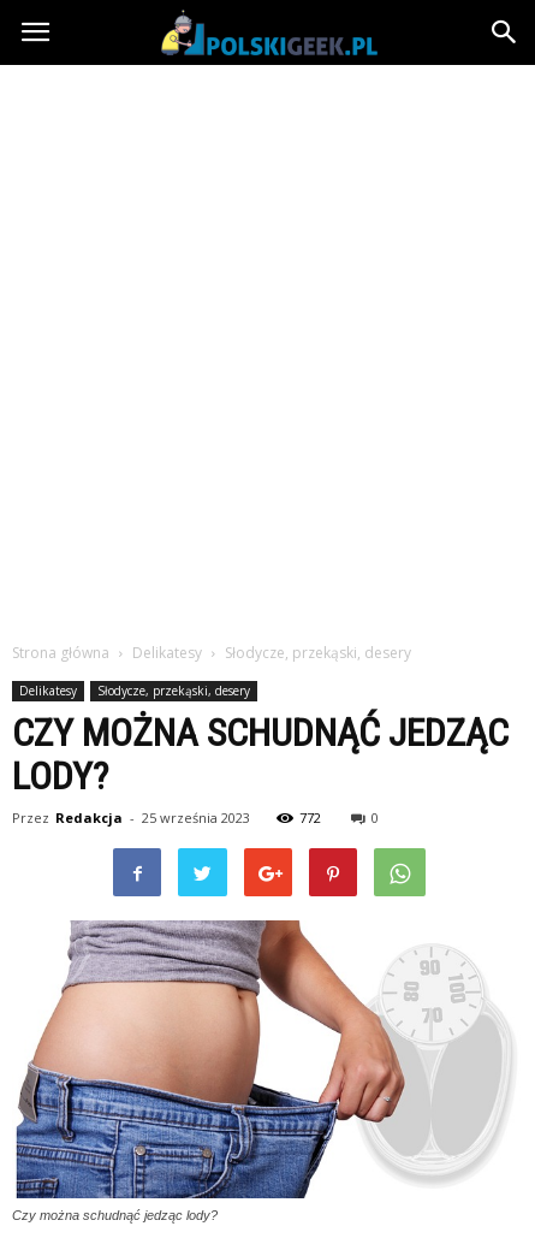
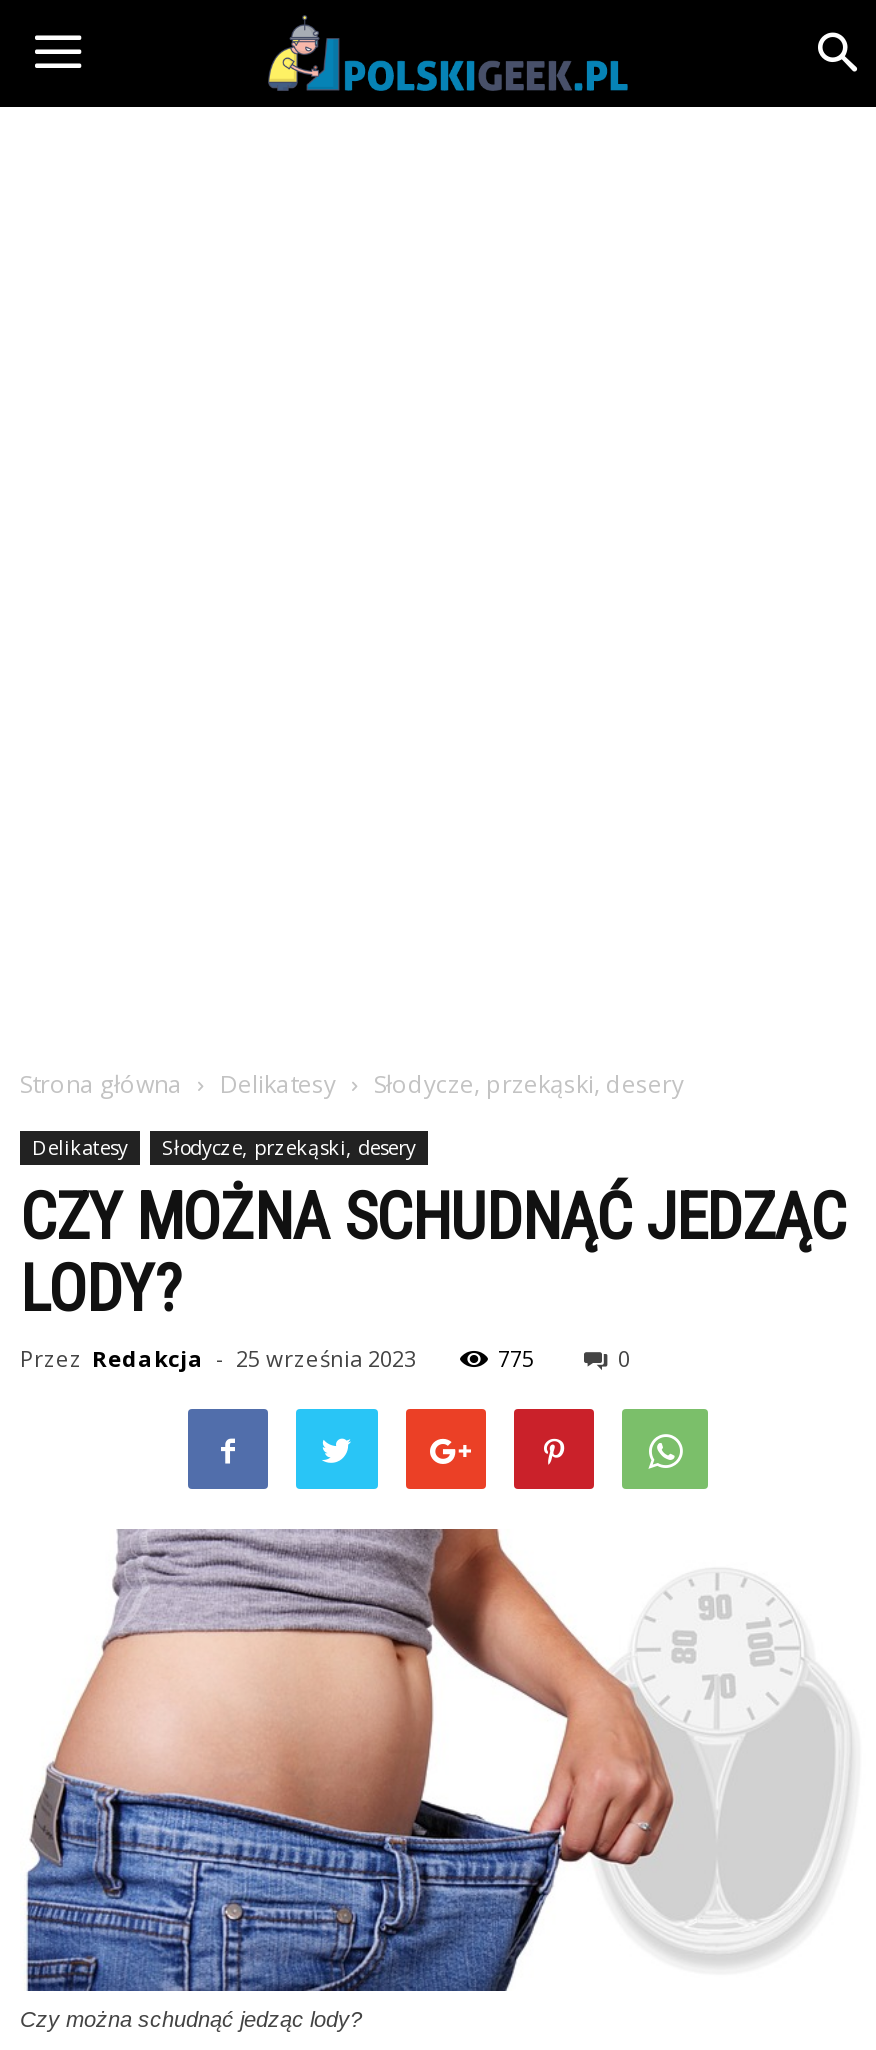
- 772
+ 775
